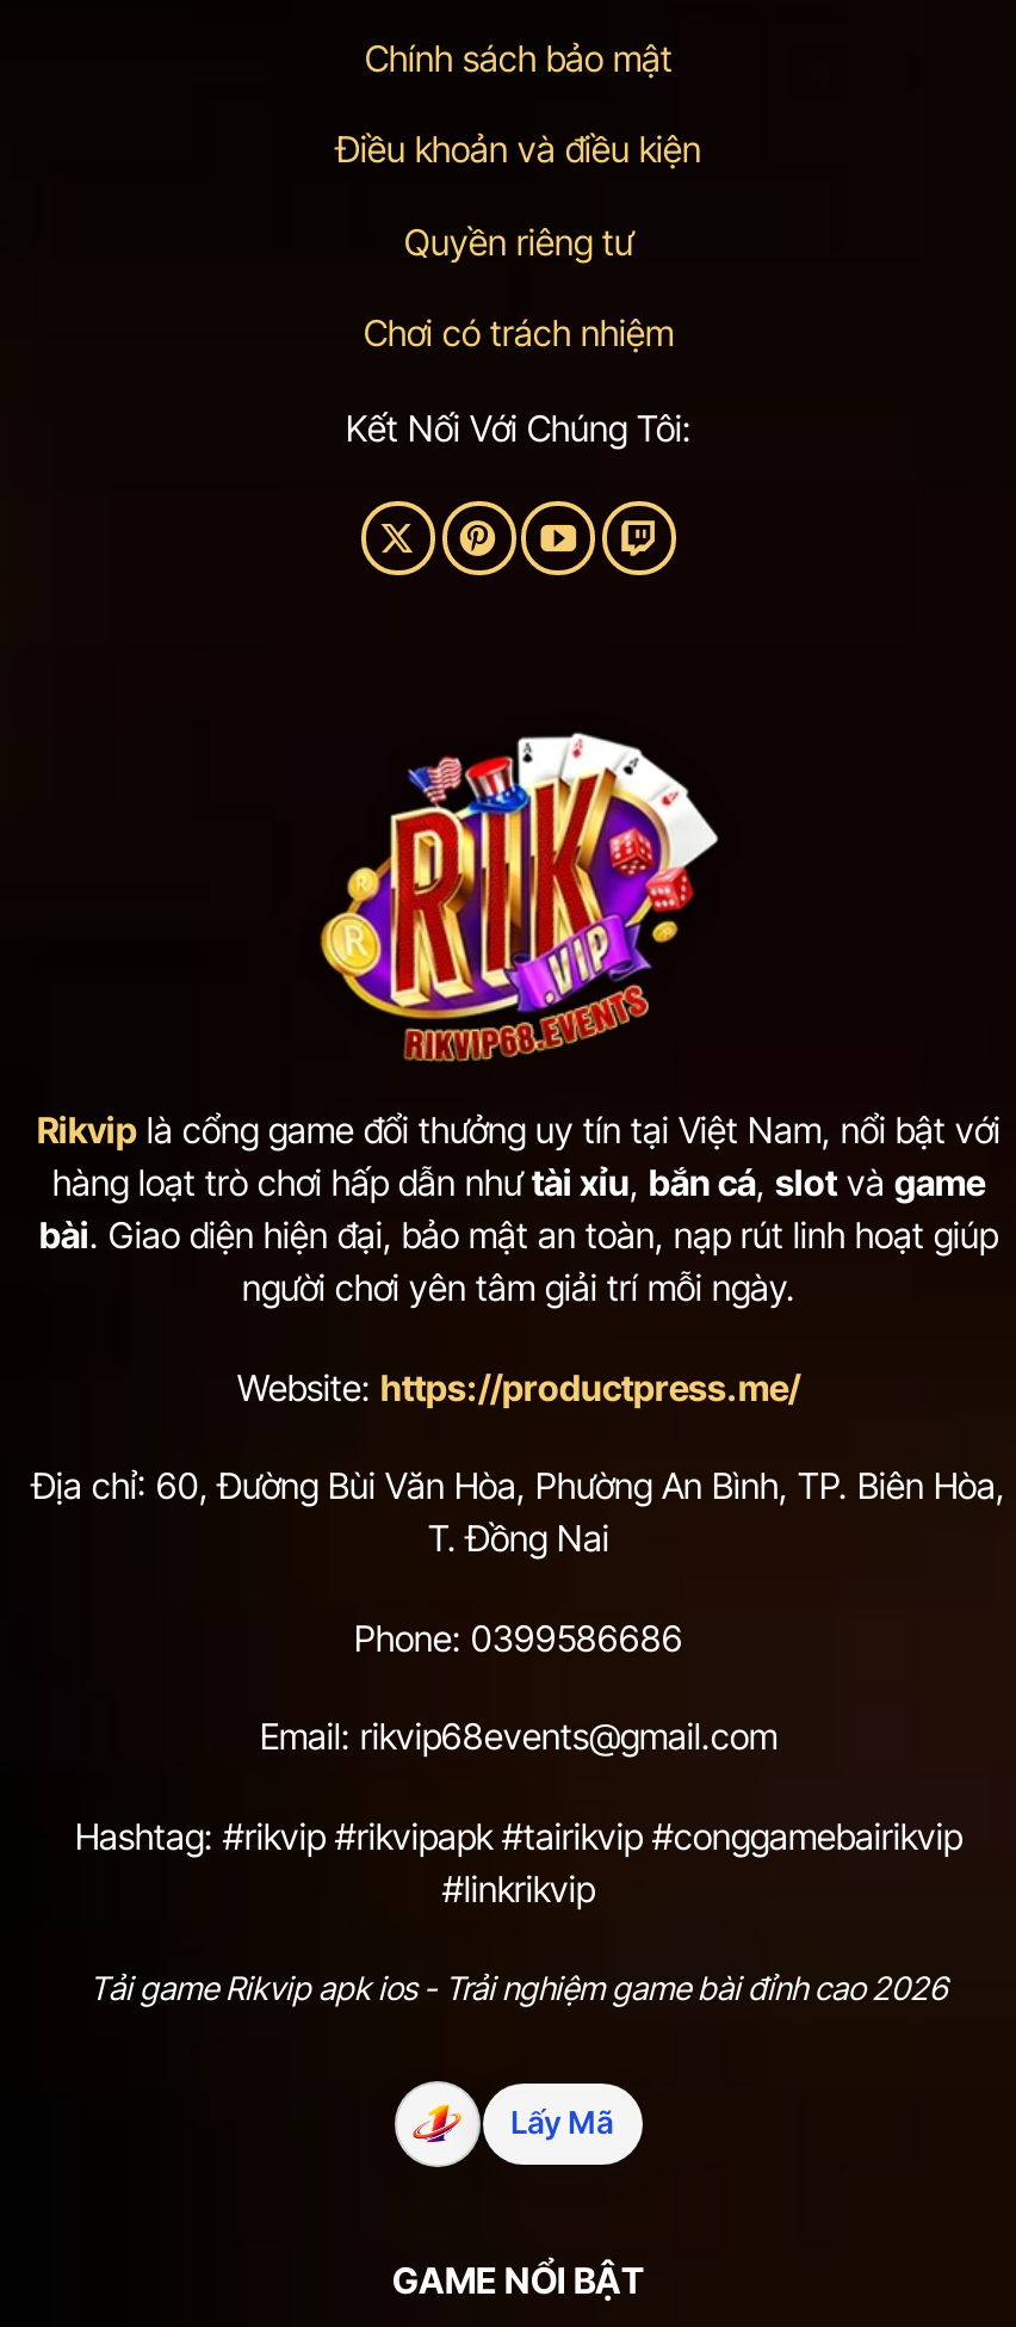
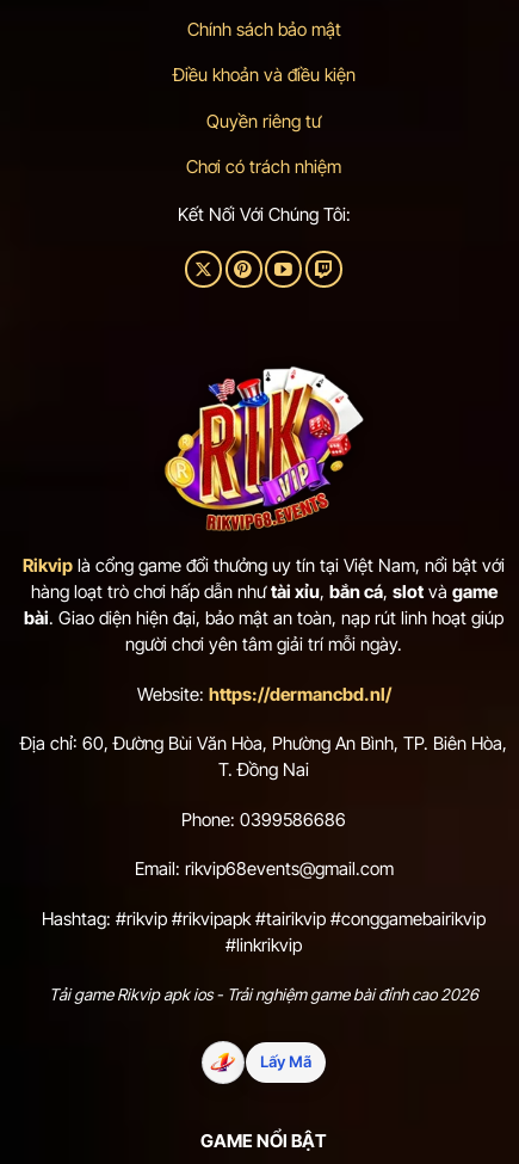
- Website: https://productpress.me/
+ Website: https://dermancbd.nl/
